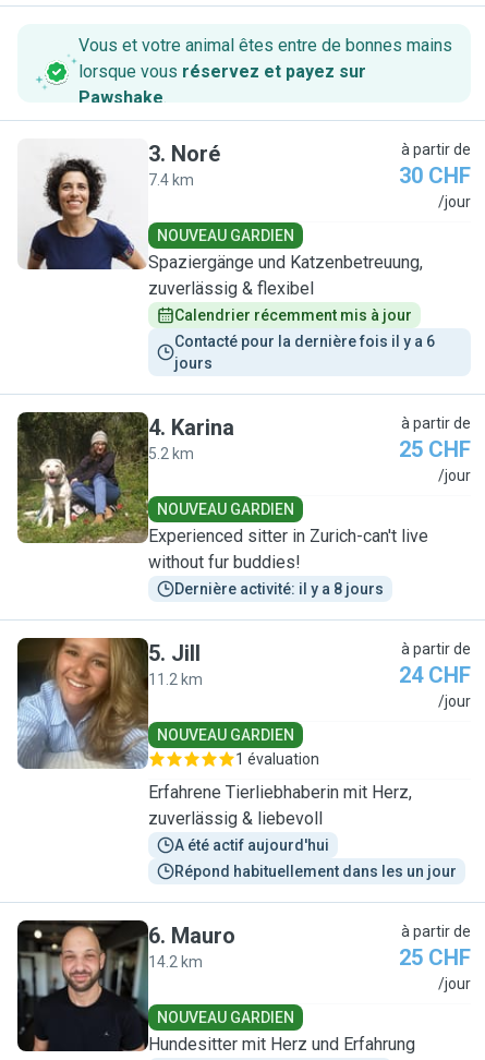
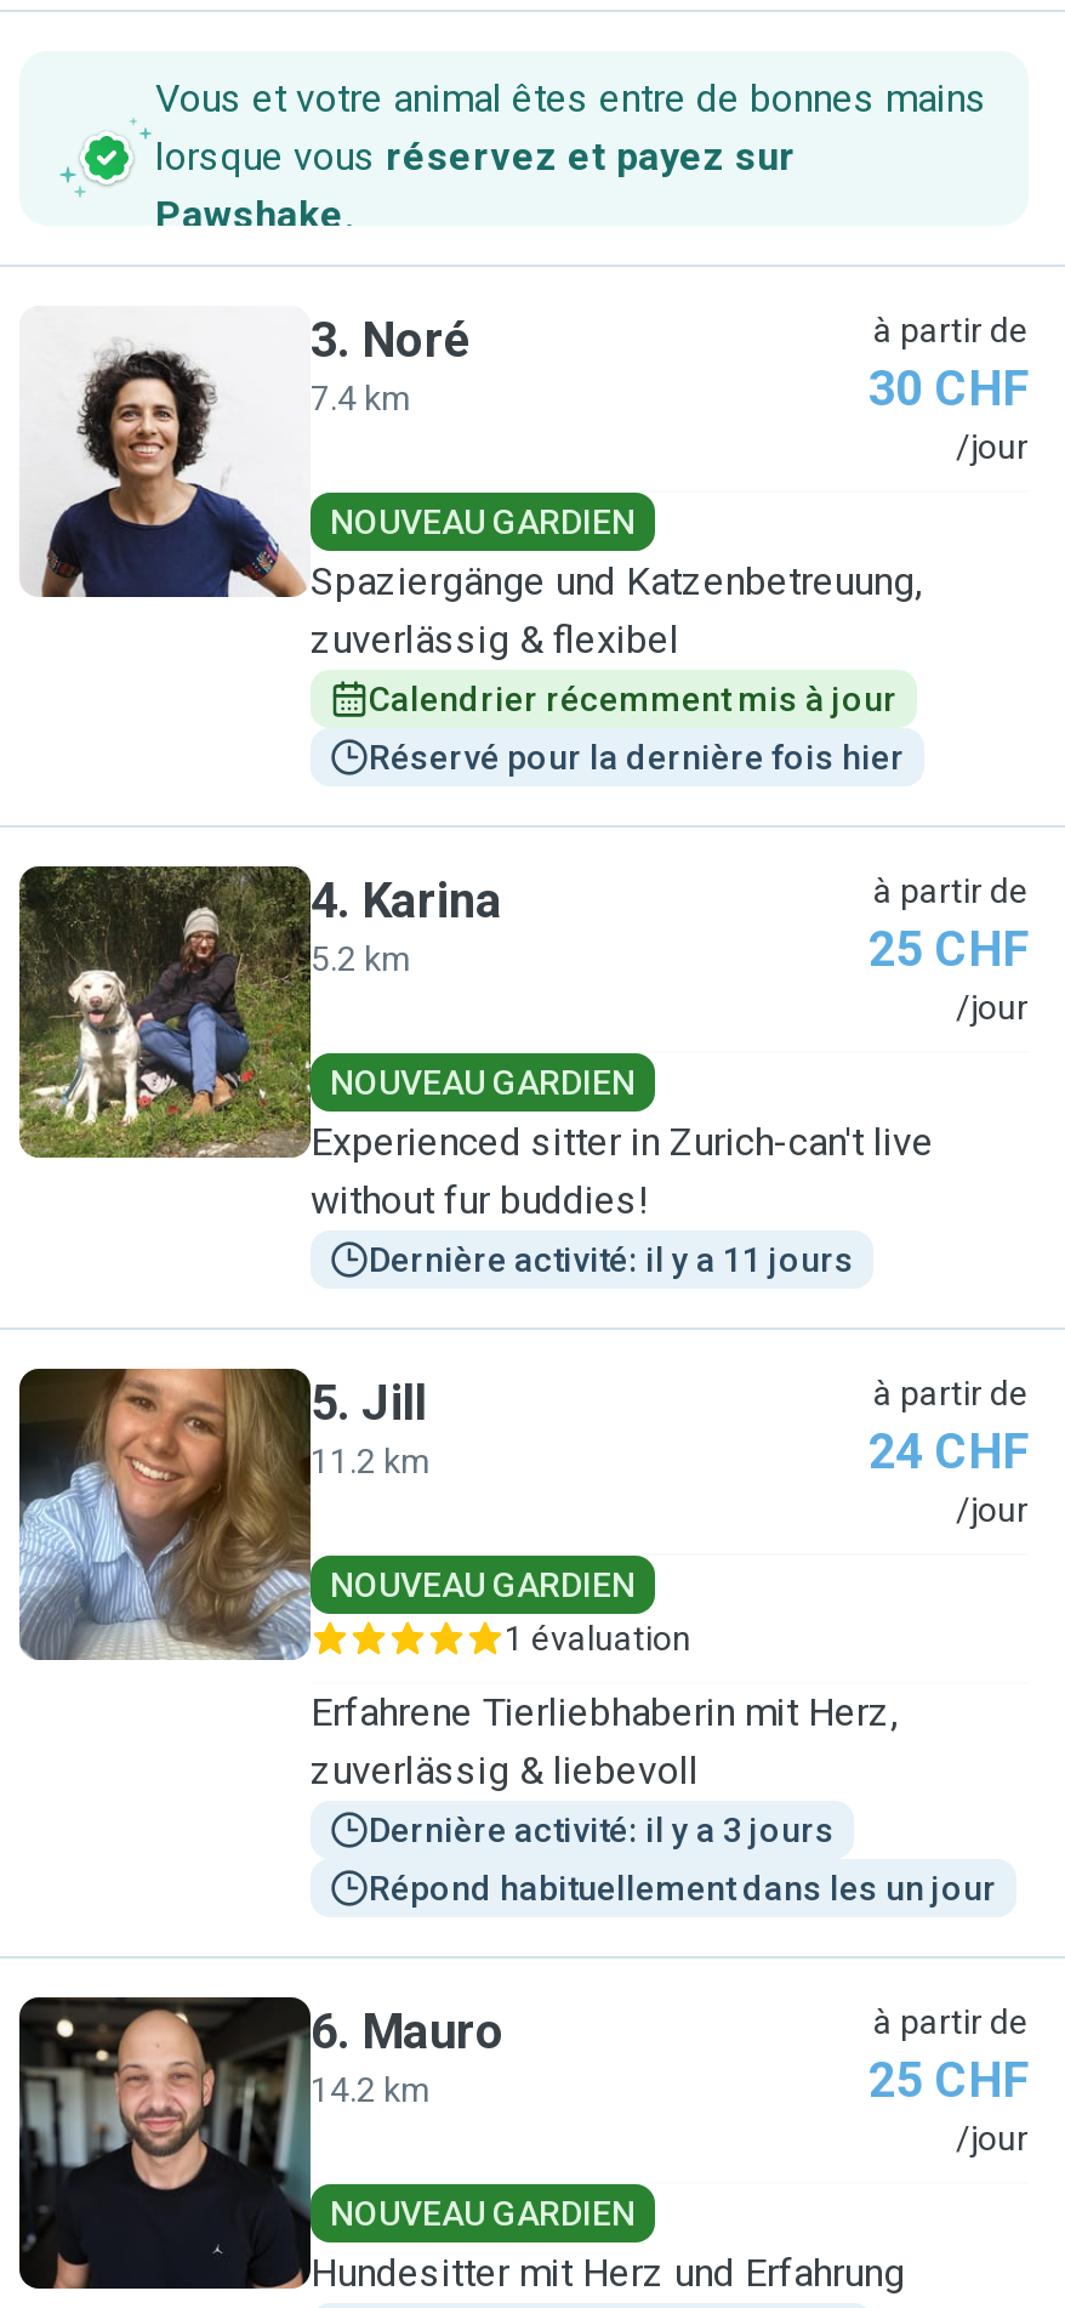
- Contacté pour la dernière fois il y a 6
- jours
+ Réservé pour la dernière fois hier

- Dernière activité: il y a 8 jours
+ Dernière activité: il y a 11 jours

- A été actif aujourd'hui
+ Dernière activité: il y a 3 jours
